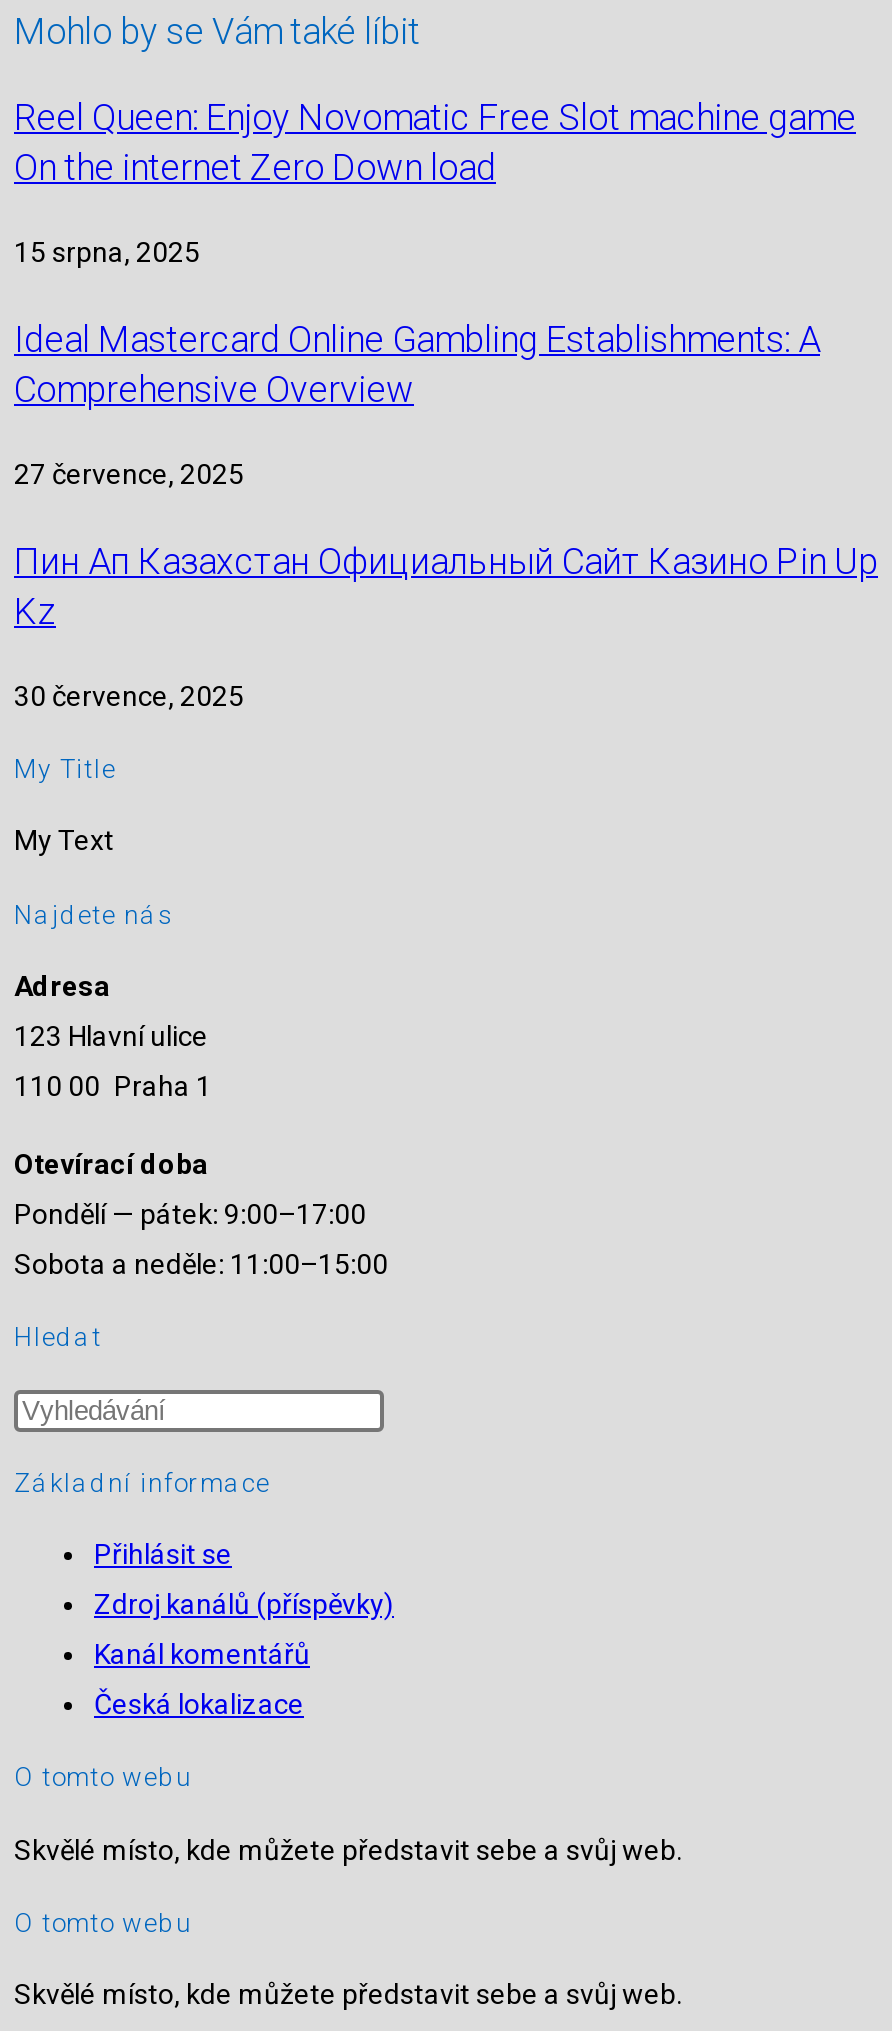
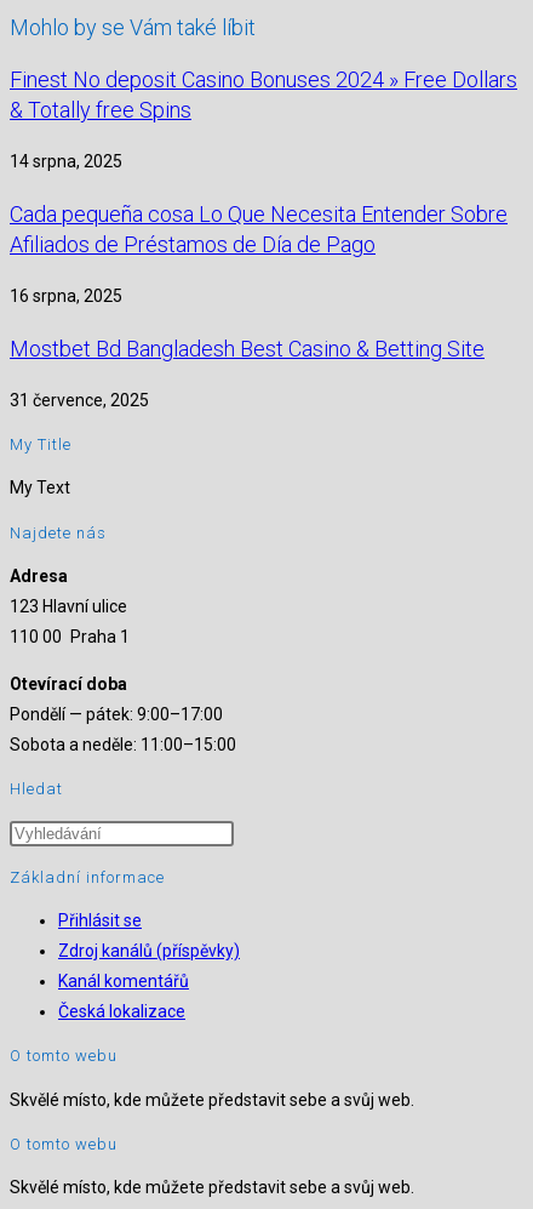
- Reel Queen: Enjoy Novomatic Free Slot machine game
- On the internet Zero Down load
+ Finest No deposit Casino Bonuses 2024 » Free Dollars
+ & Totally free Spins

- 15 srpna, 2025
+ 14 srpna, 2025

- Ideal Mastercard Online Gambling Establishments: A
- Comprehensive Overview
+ Cada pequeña cosa Lo Que Necesita Entender Sobre
+ Afiliados de Préstamos de Día de Pago

- 27 července, 2025
+ 16 srpna, 2025

- Пин Ап Казахстан Официальный Сайт Казино Pin Up
- Kz
+ Mostbet Bd Bangladesh Best Casino & Betting Site

- 30 července, 2025
+ 31 července, 2025
